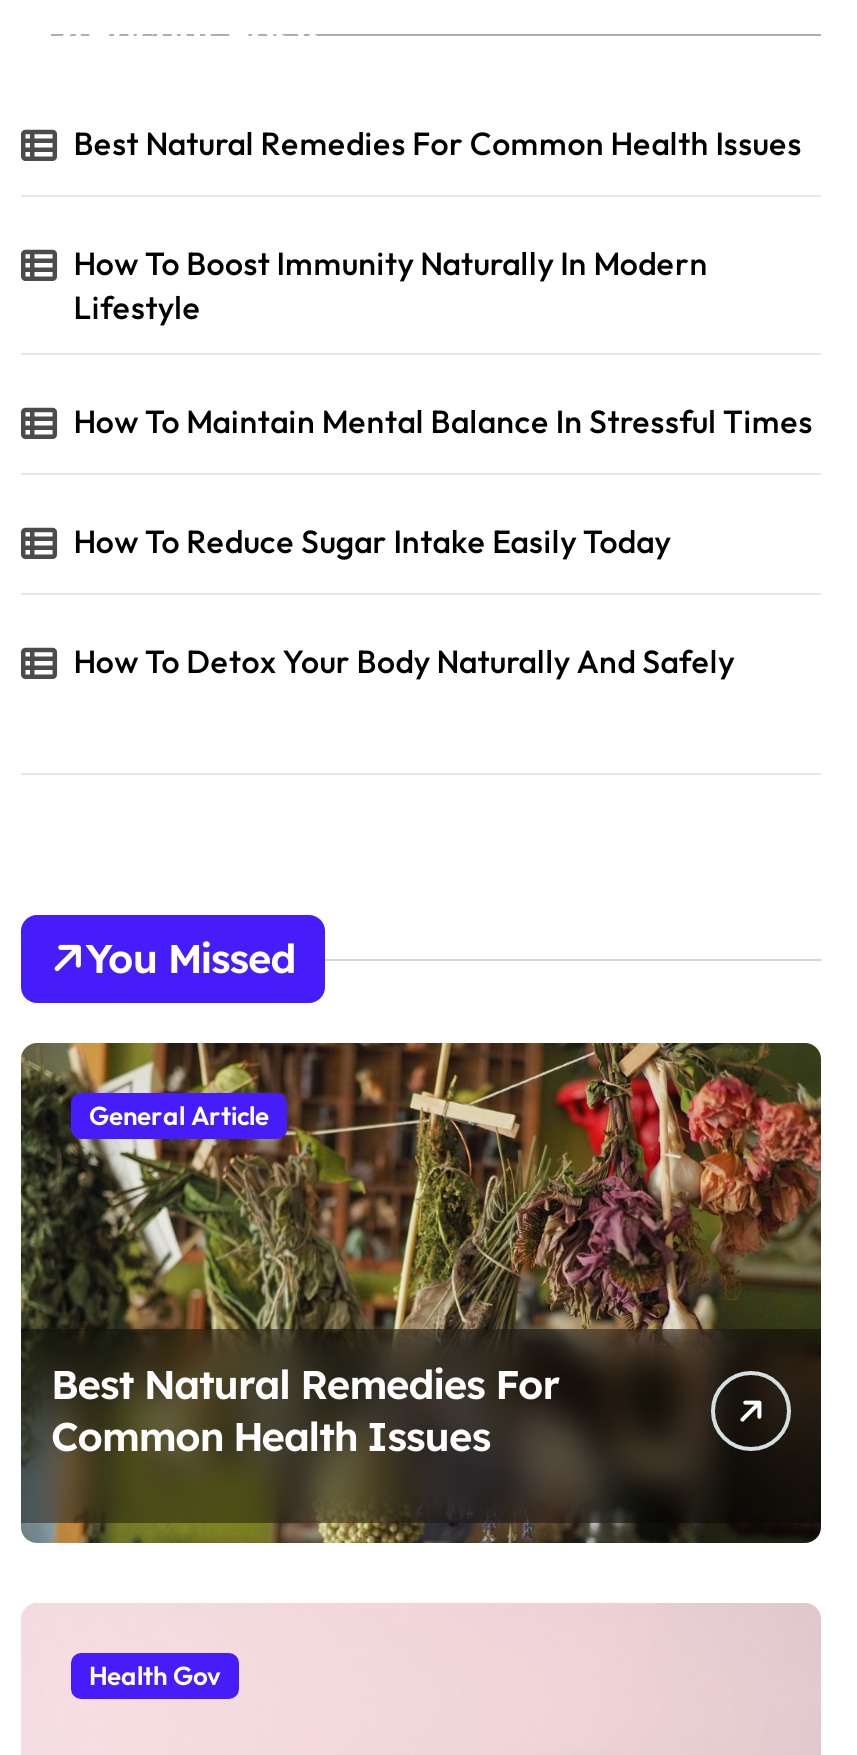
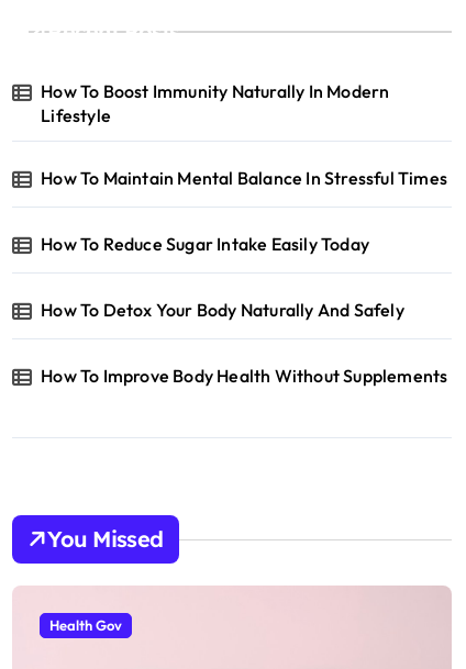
- Best Natural Remedies For Common Health Issues

+ How To Improve Body Health Without Supplements

- [image]
- General Article

- Best Natural Remedies For
- Common Health Issues
